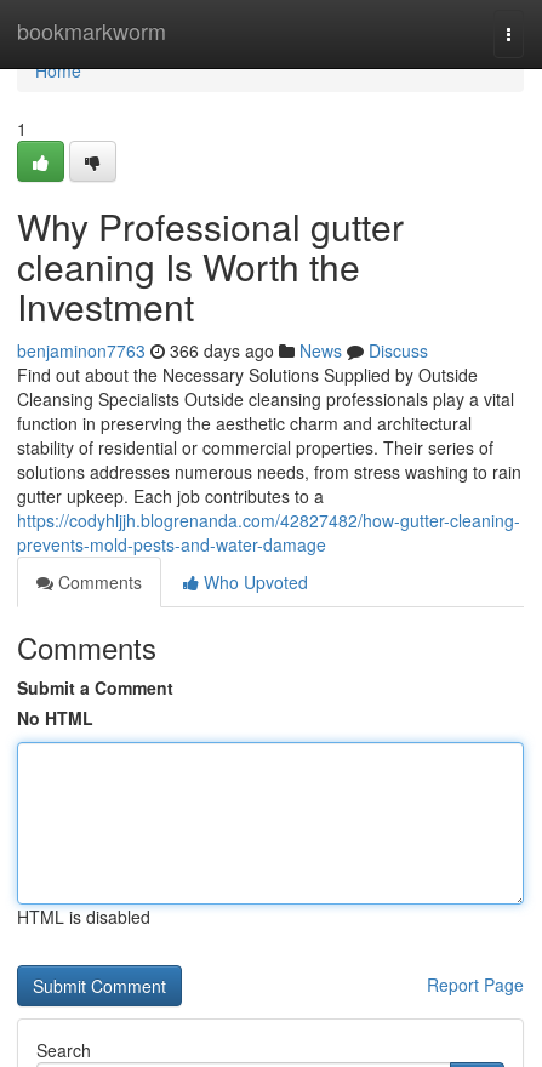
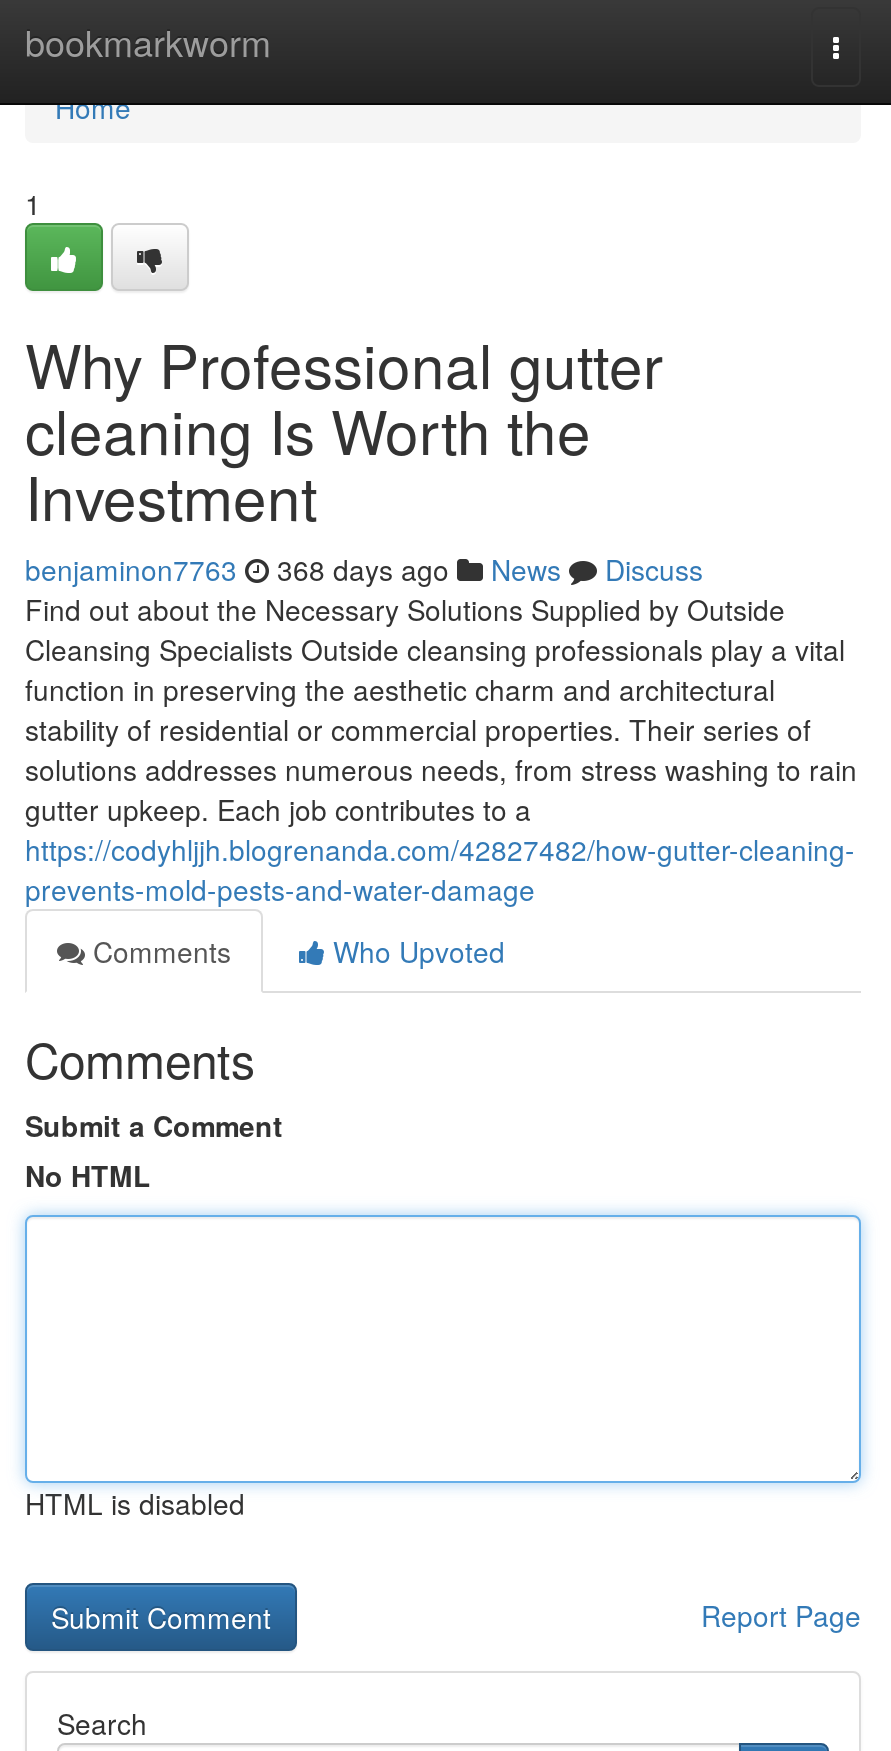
- benjaminon7763 366 days ago News Discuss
+ benjaminon7763 368 days ago News Discuss
